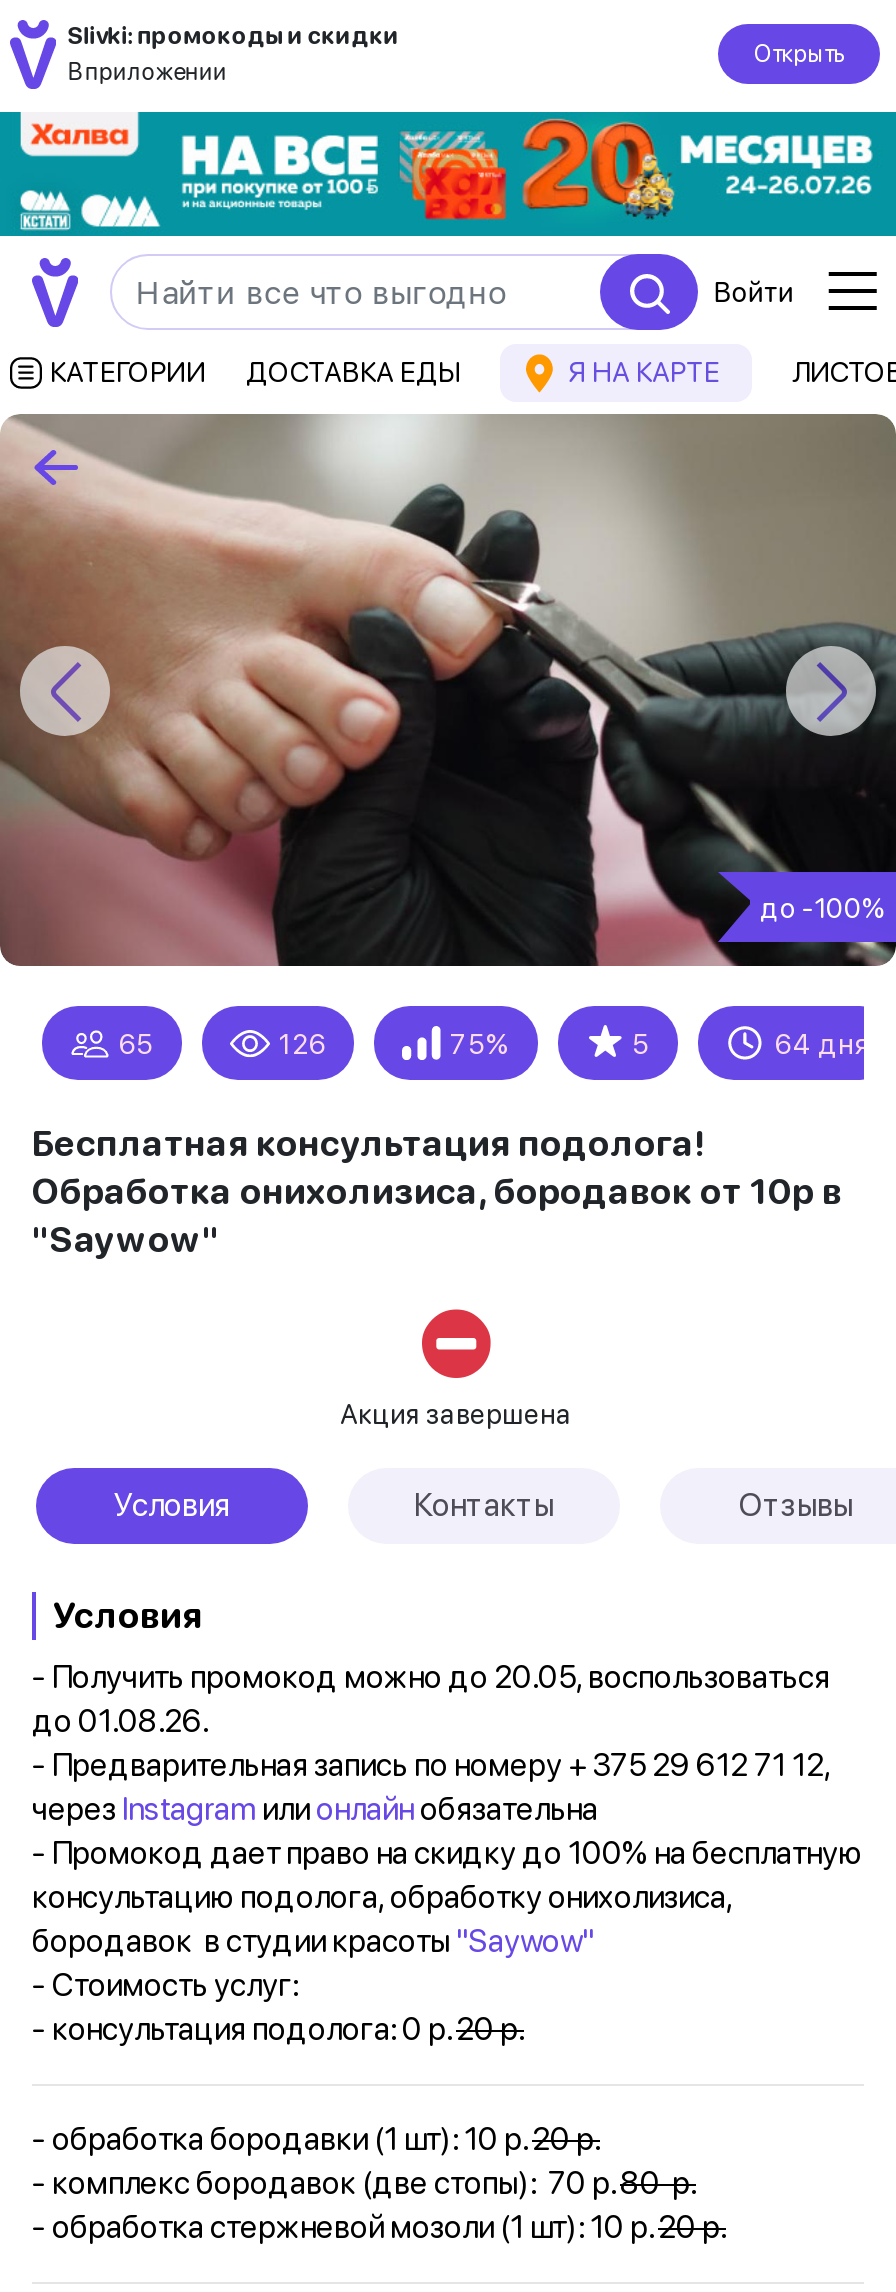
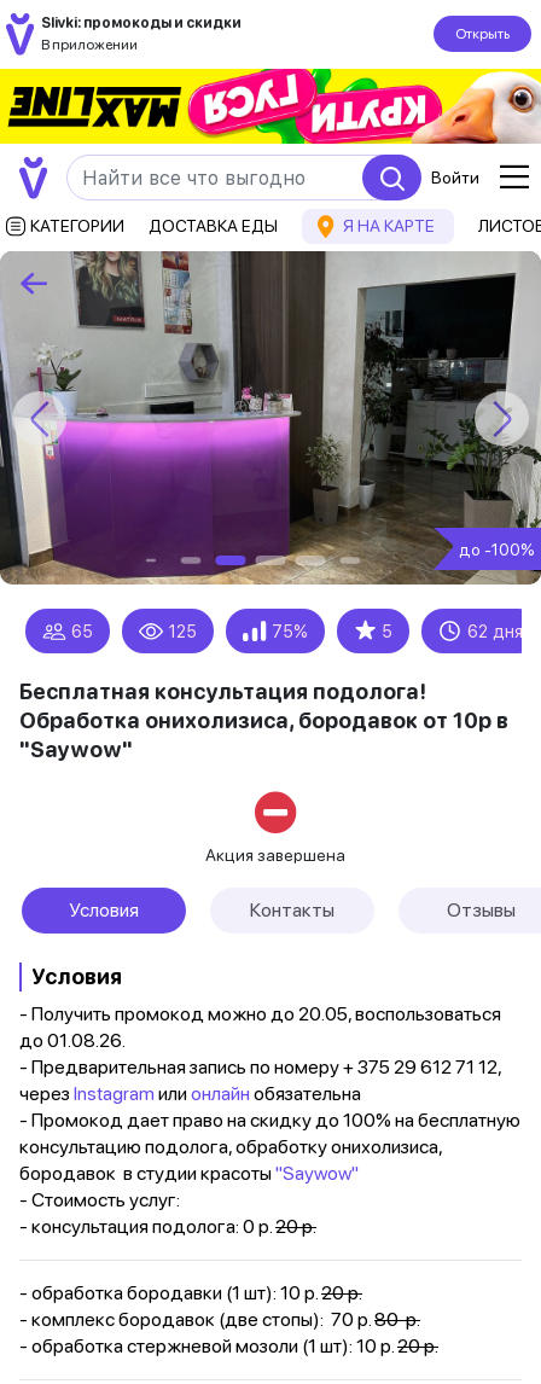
- [image]
+ [image]

- [image]
- 126
+ [image]
+ 125

- 64 дня
+ 62 дня
